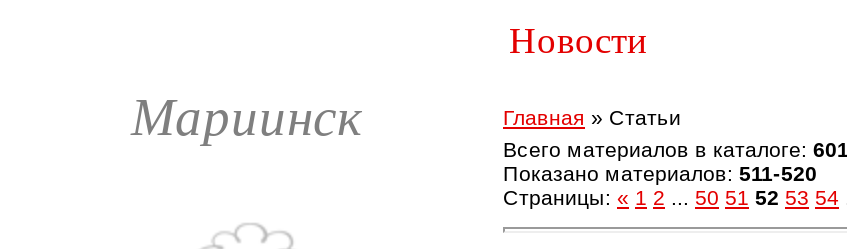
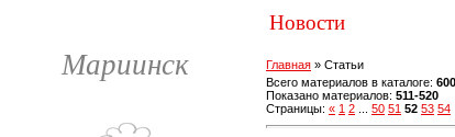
- Всего материалов в каталоге: 601
+ Всего материалов в каталоге: 600
